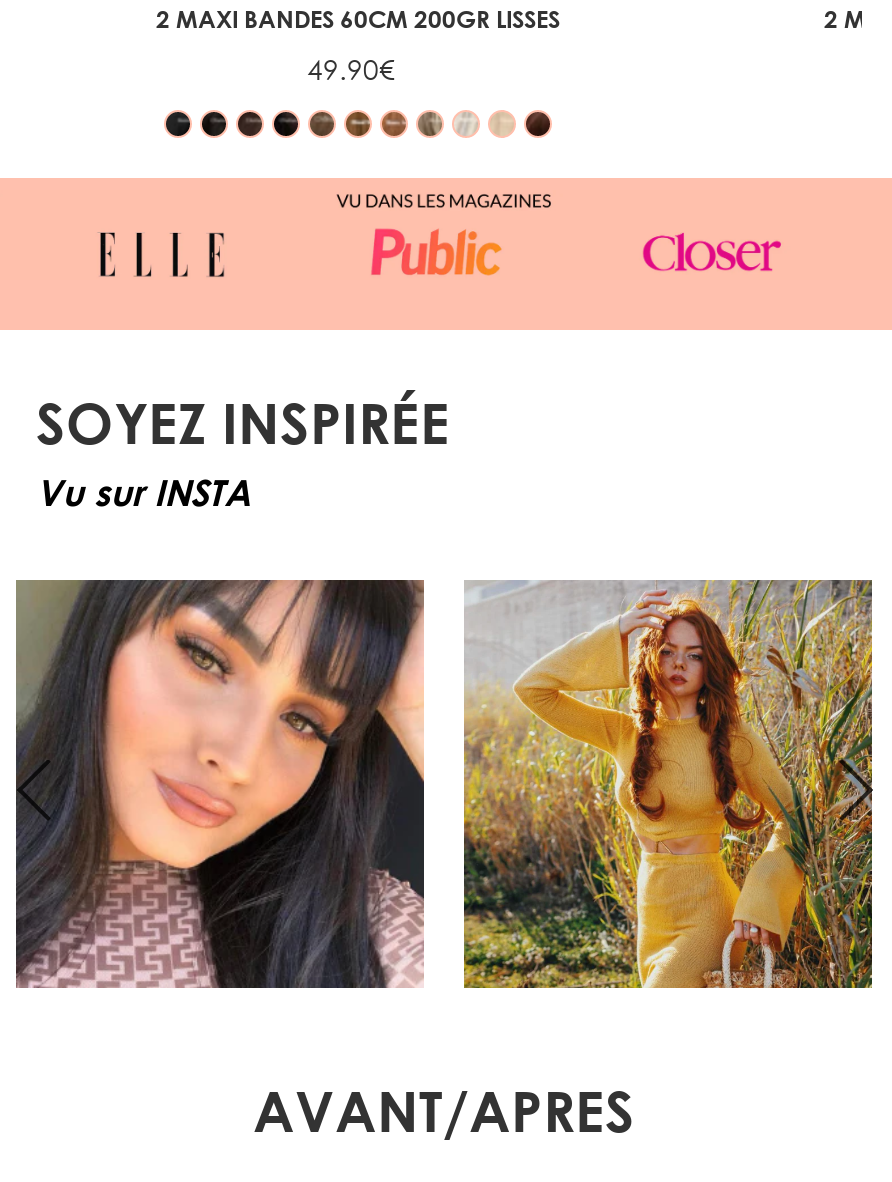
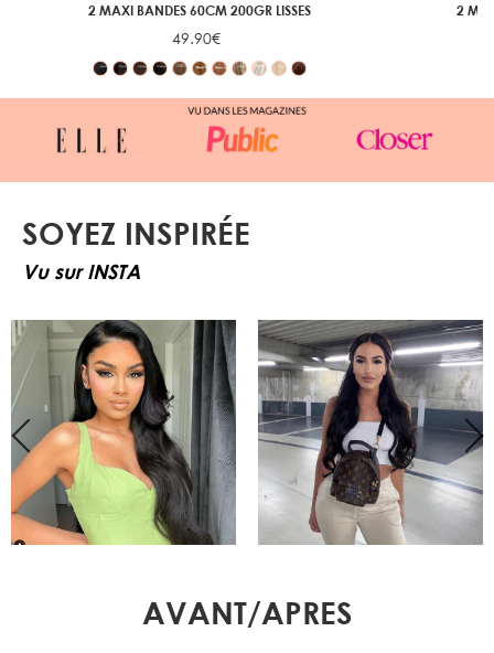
- [image]
+ [image]

- [image]
+ [image]
